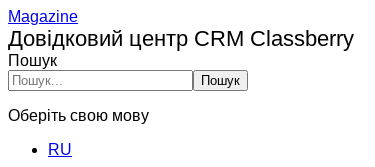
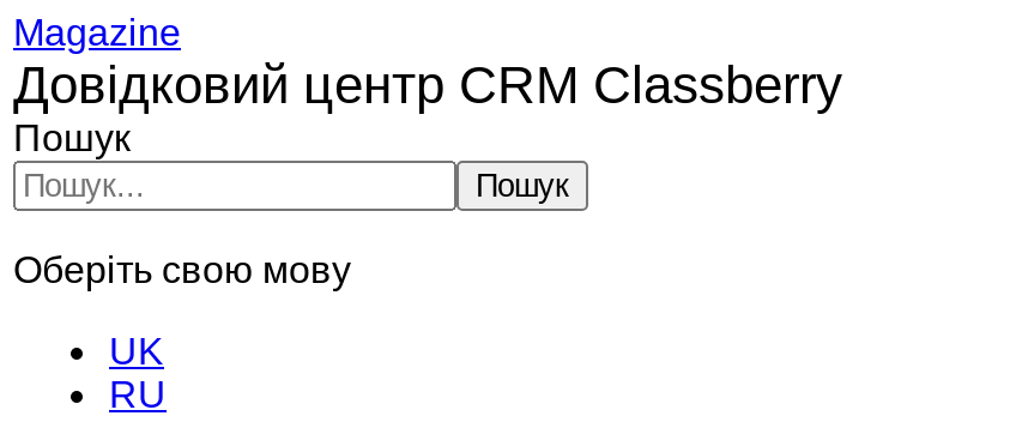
+ UK
